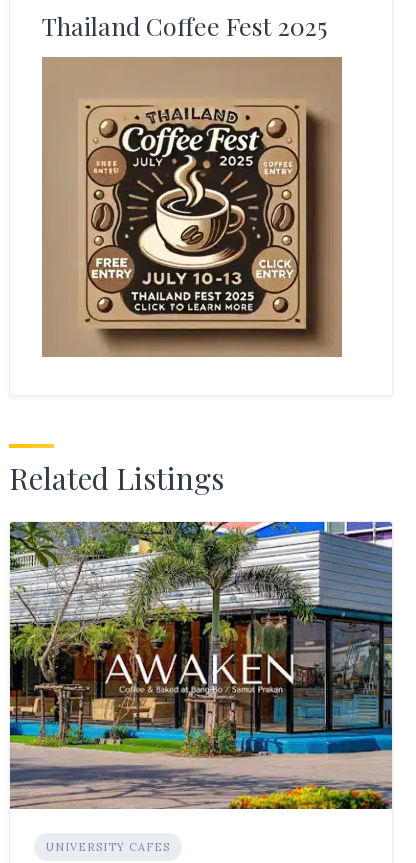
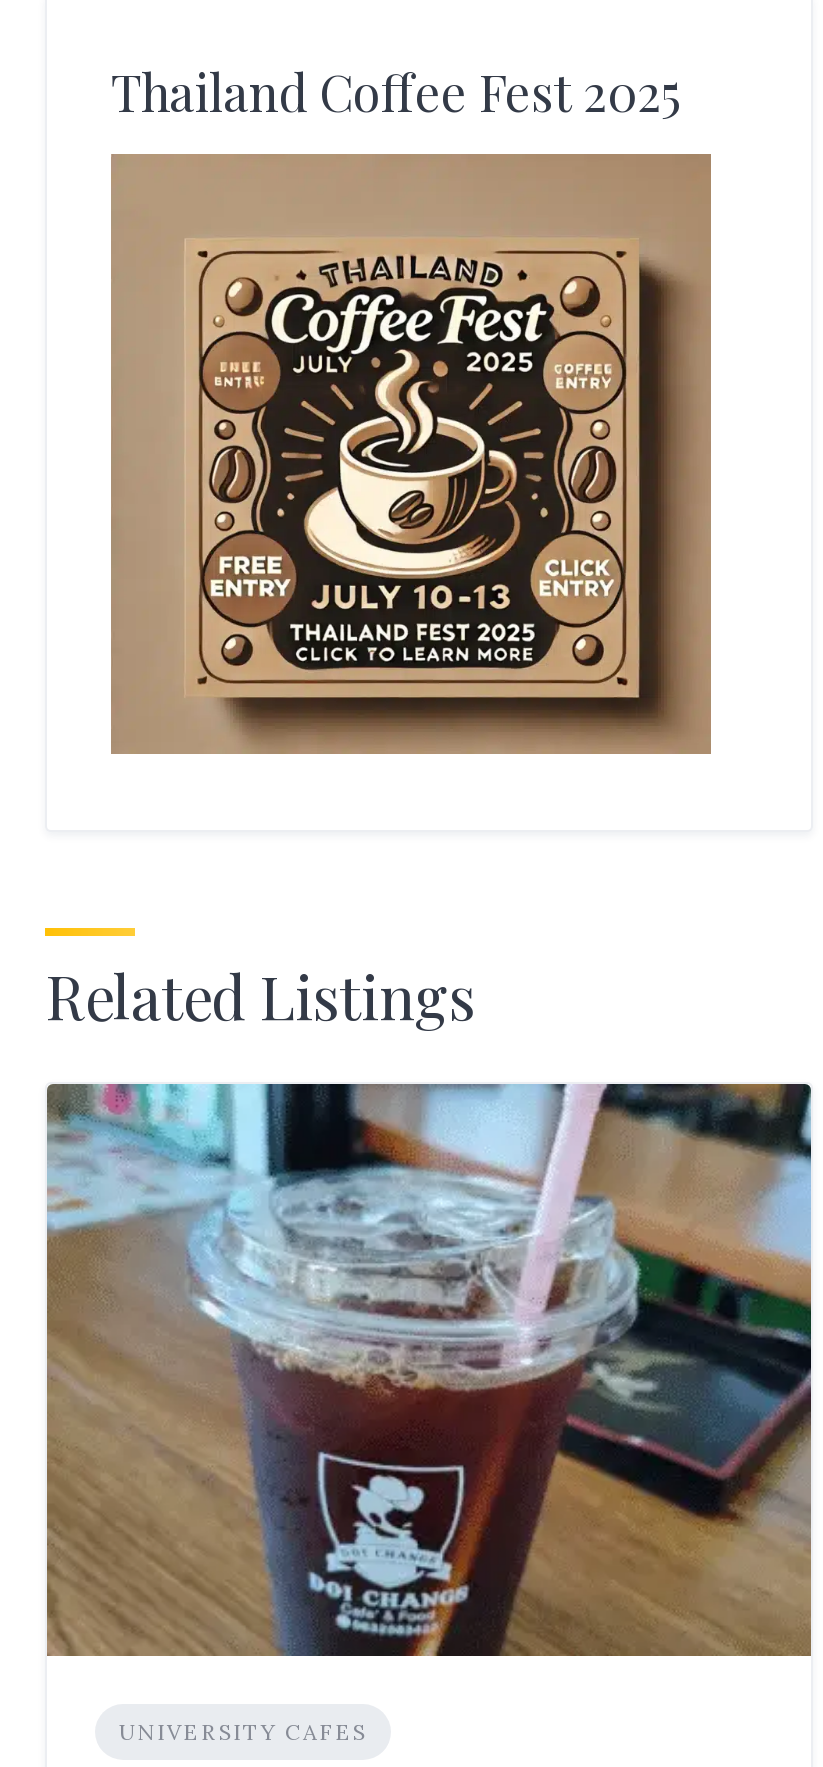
- [image]
+ [image]
